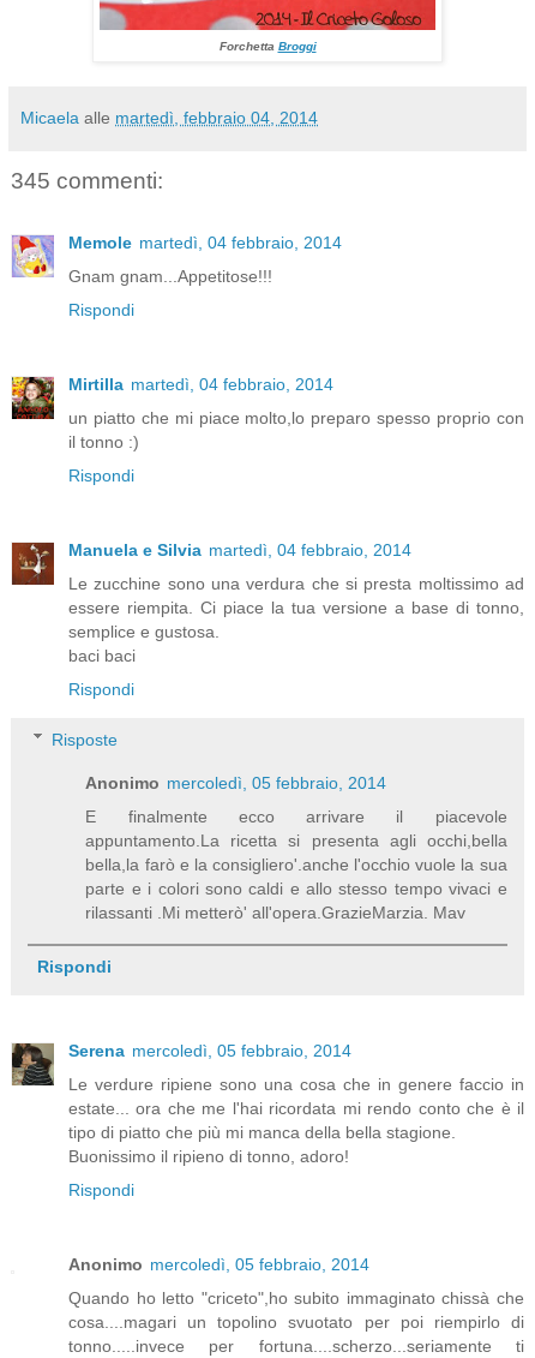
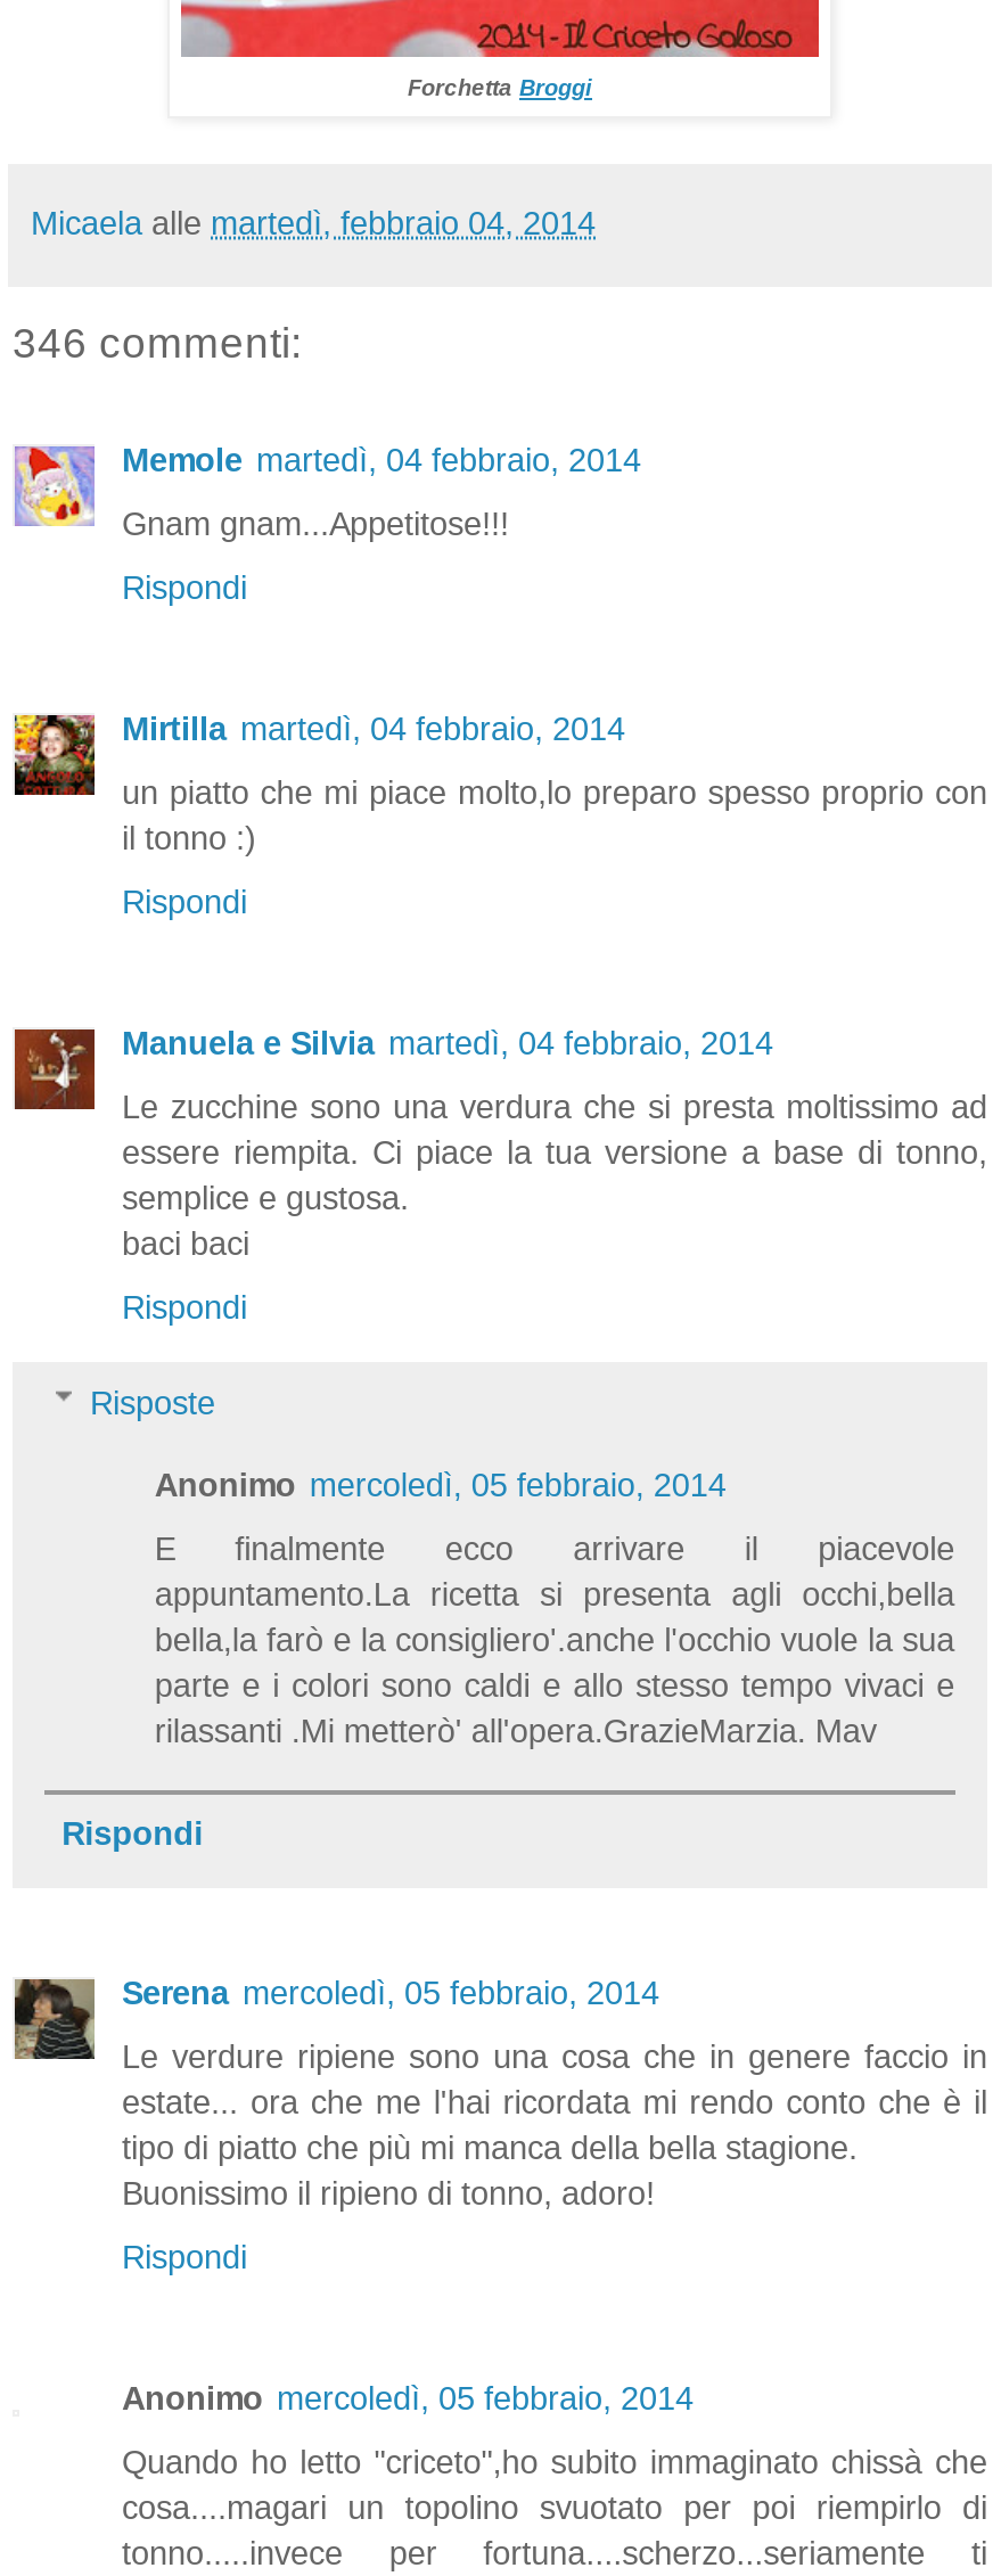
- 345 commenti:
+ 346 commenti:
